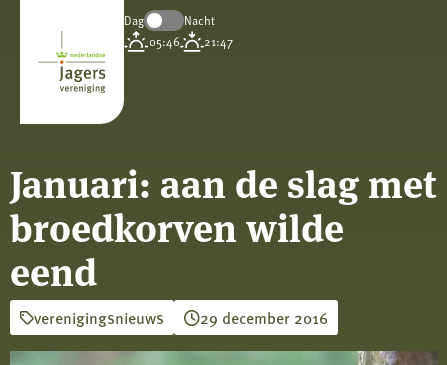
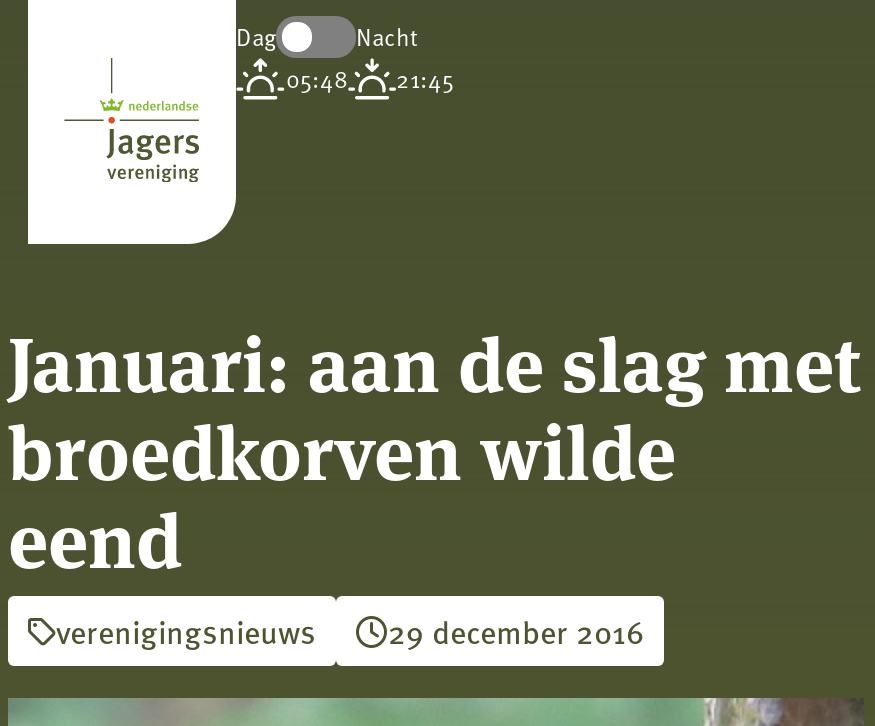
- 05:46
+ 05:48

- 21:47
+ 21:45
